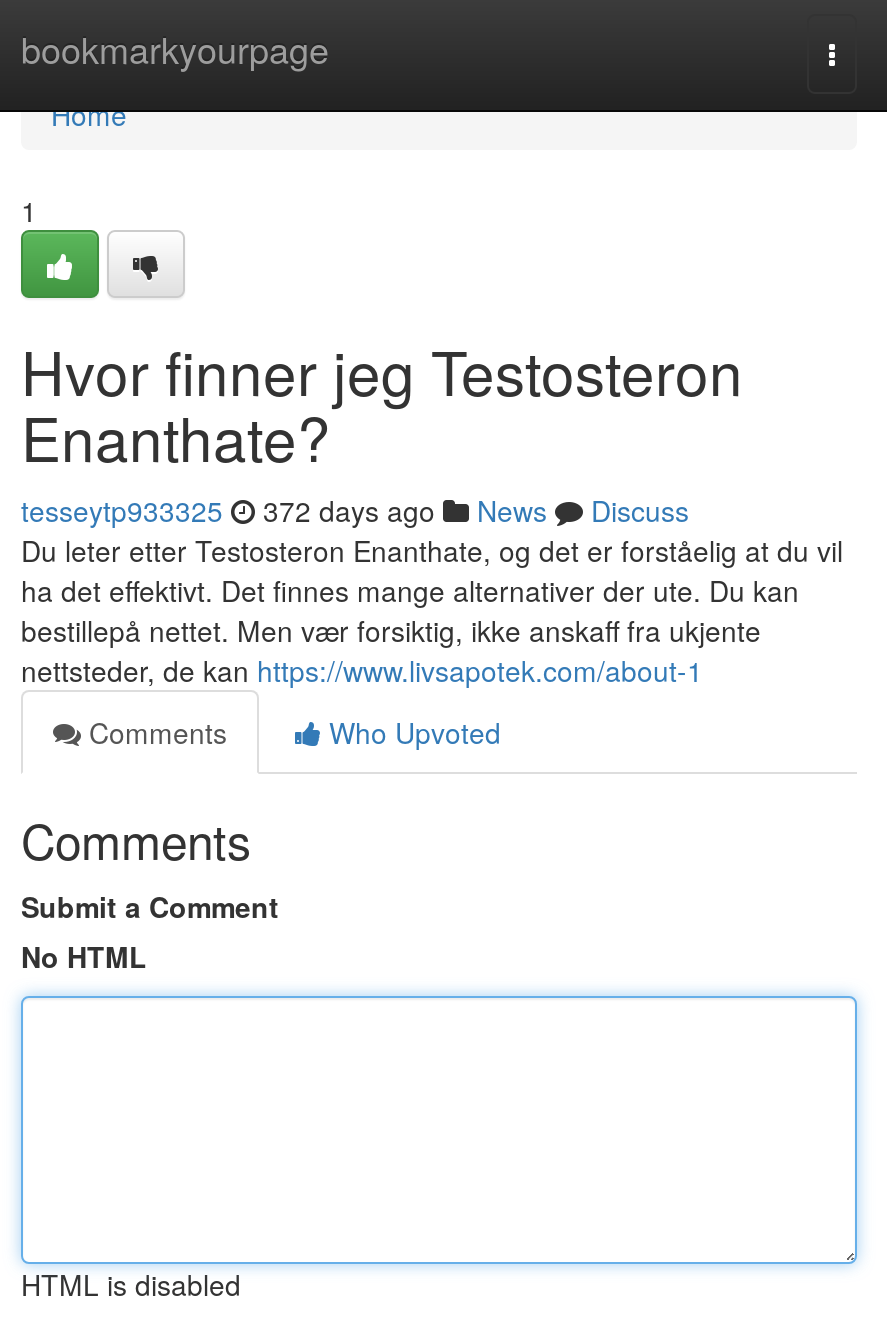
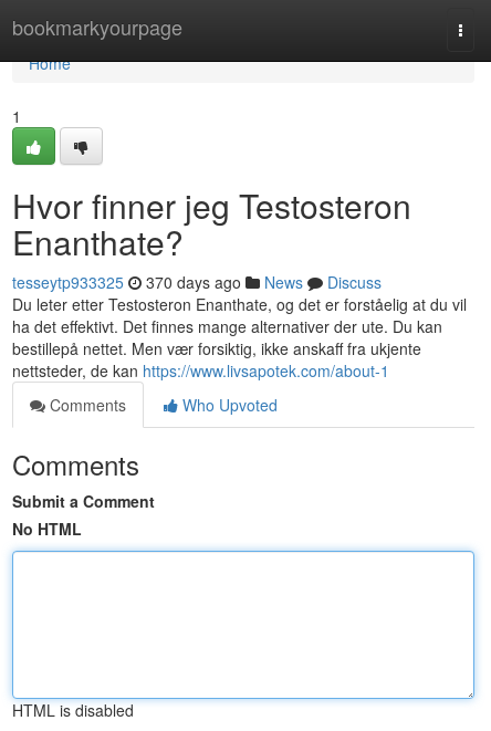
- tesseytp933325 372 days ago News Discuss
+ tesseytp933325 370 days ago News Discuss
